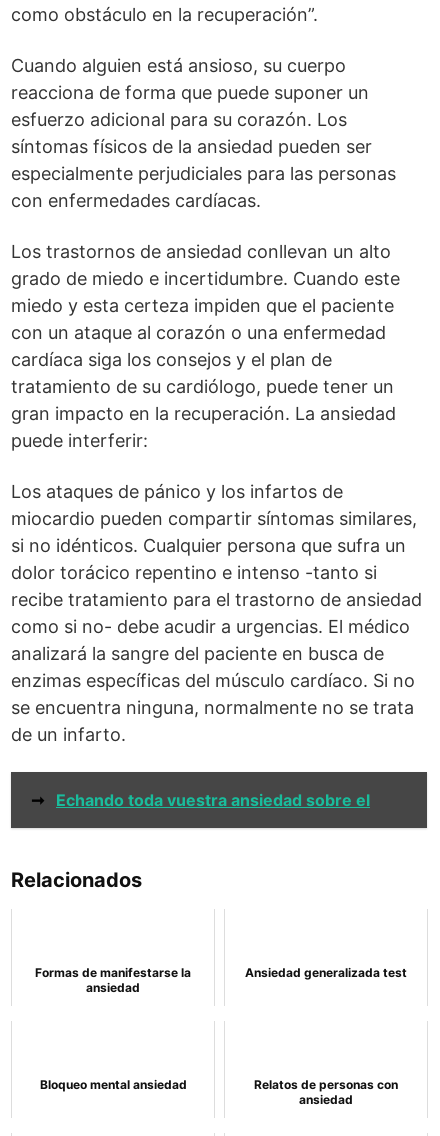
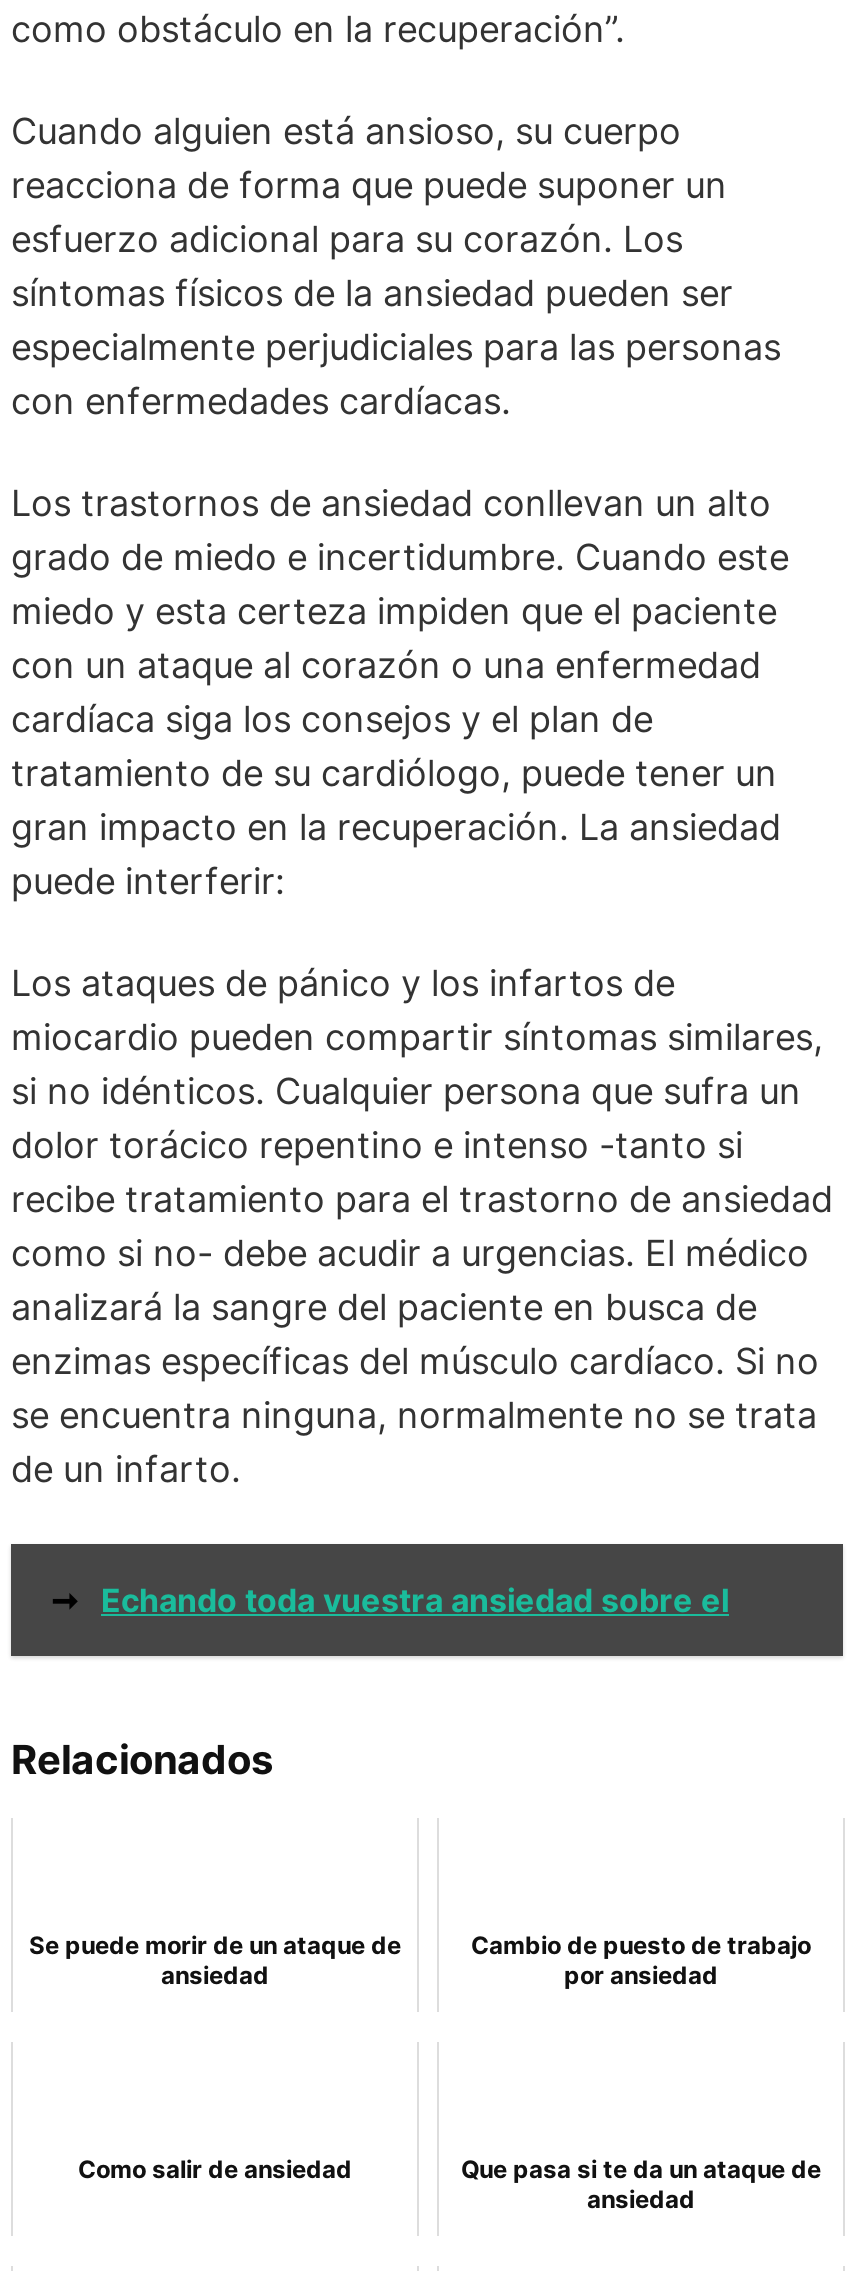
- Formas de manifestarse la
+ Se puede morir de un ataque de

- Ansiedad generalizada test
+ Cambio de puesto de trabajo
+ por ansiedad

- Bloqueo mental ansiedad
- Relatos de personas con
+ Como salir de ansiedad
+ Que pasa si te da un ataque de
